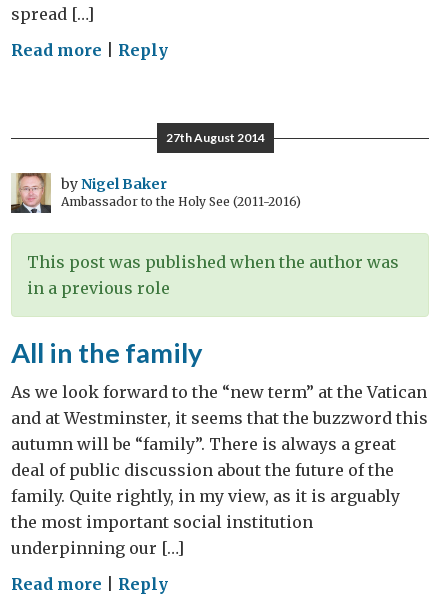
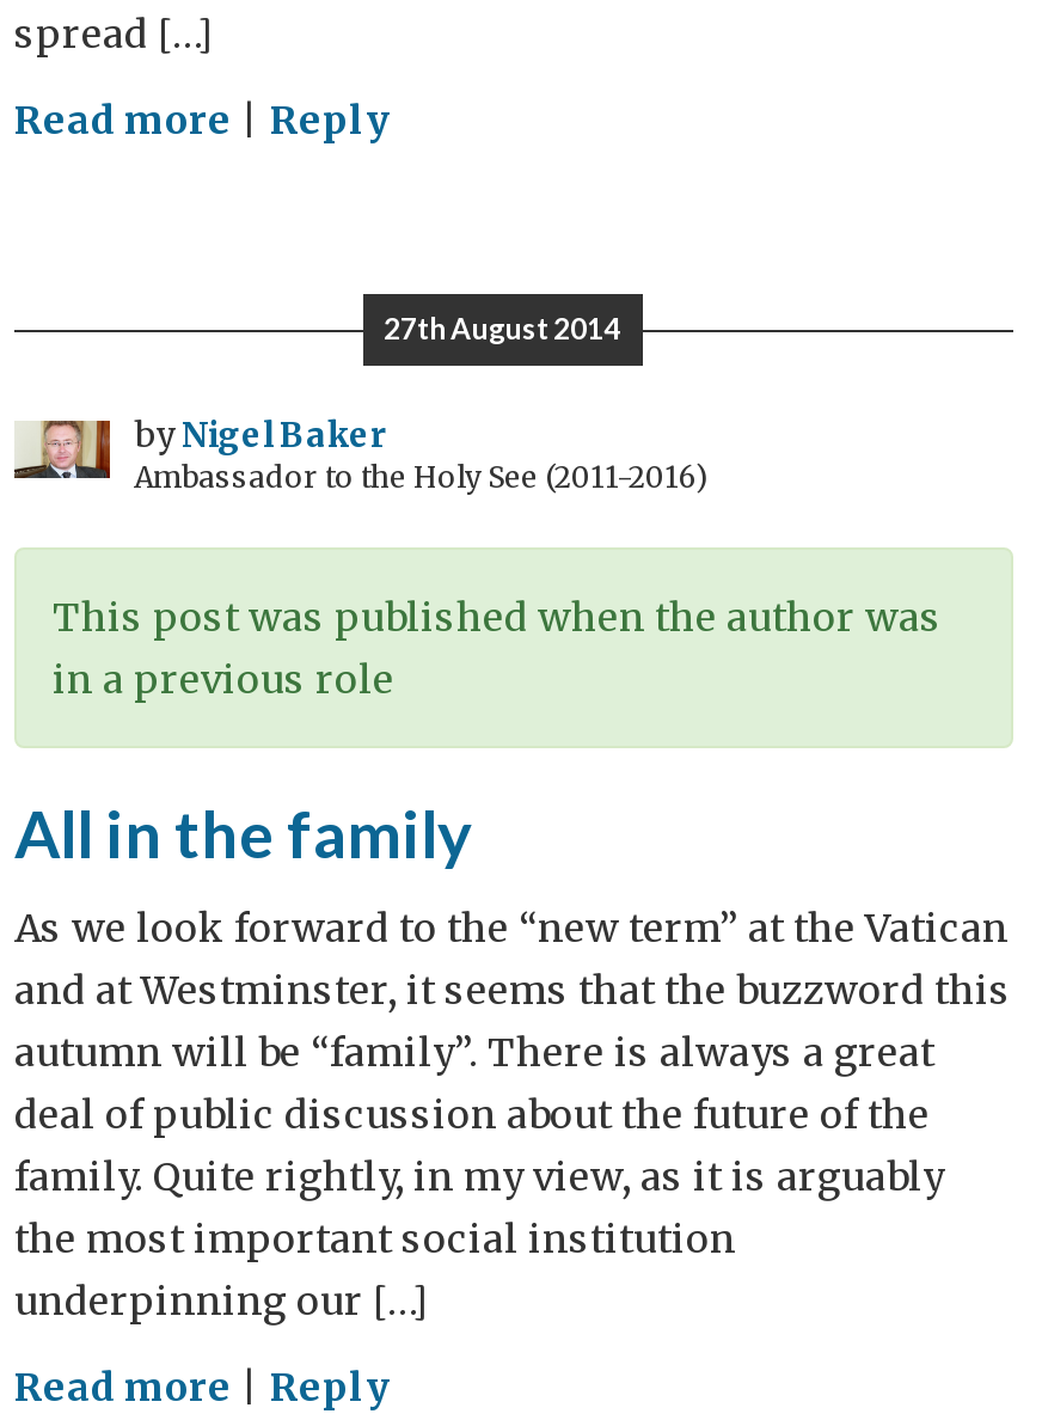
- [image]
+ [image]
